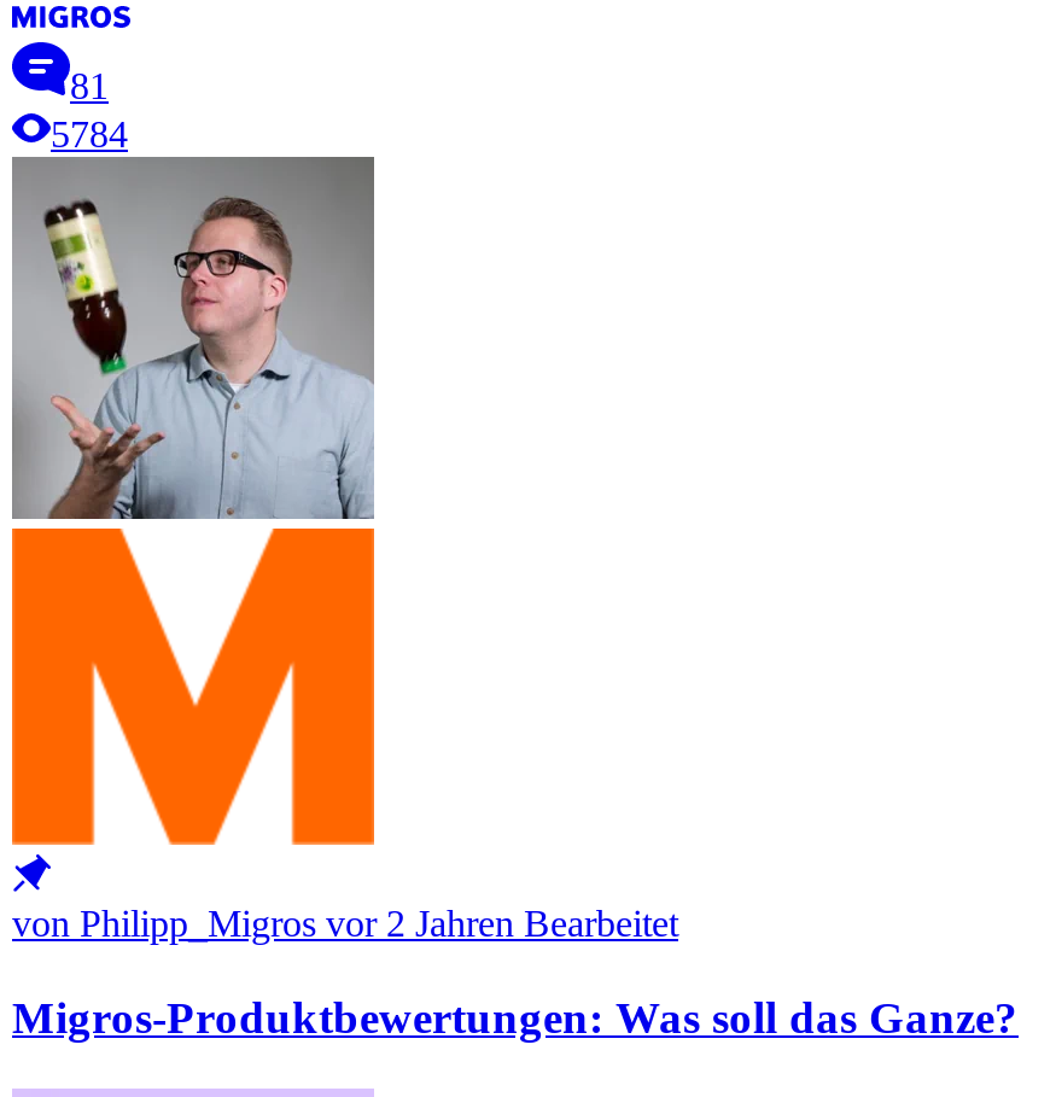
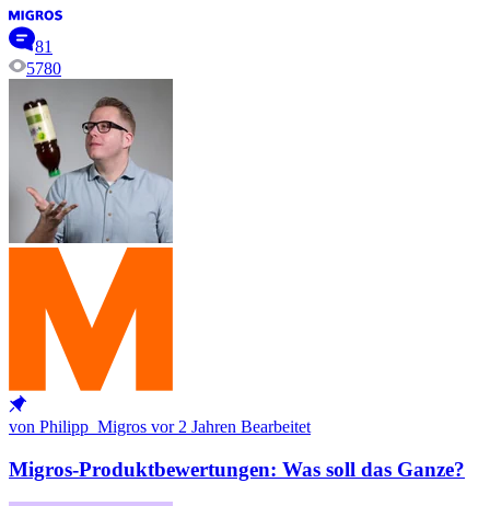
- 5784
+ 5780
